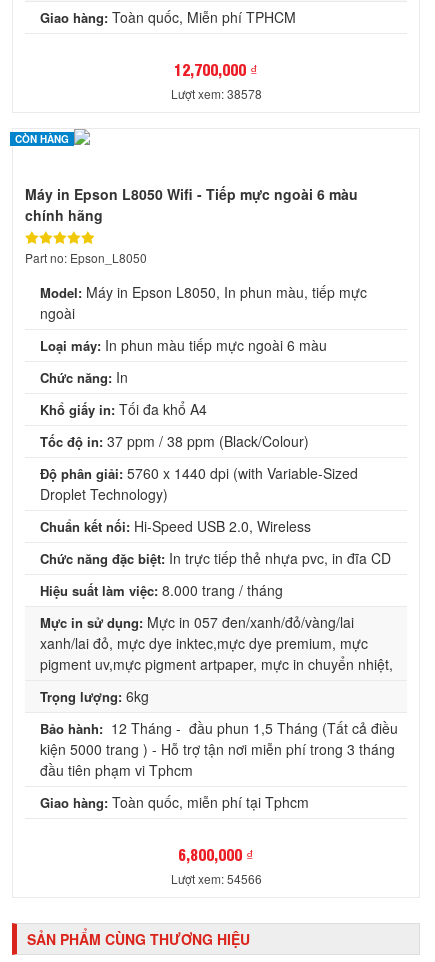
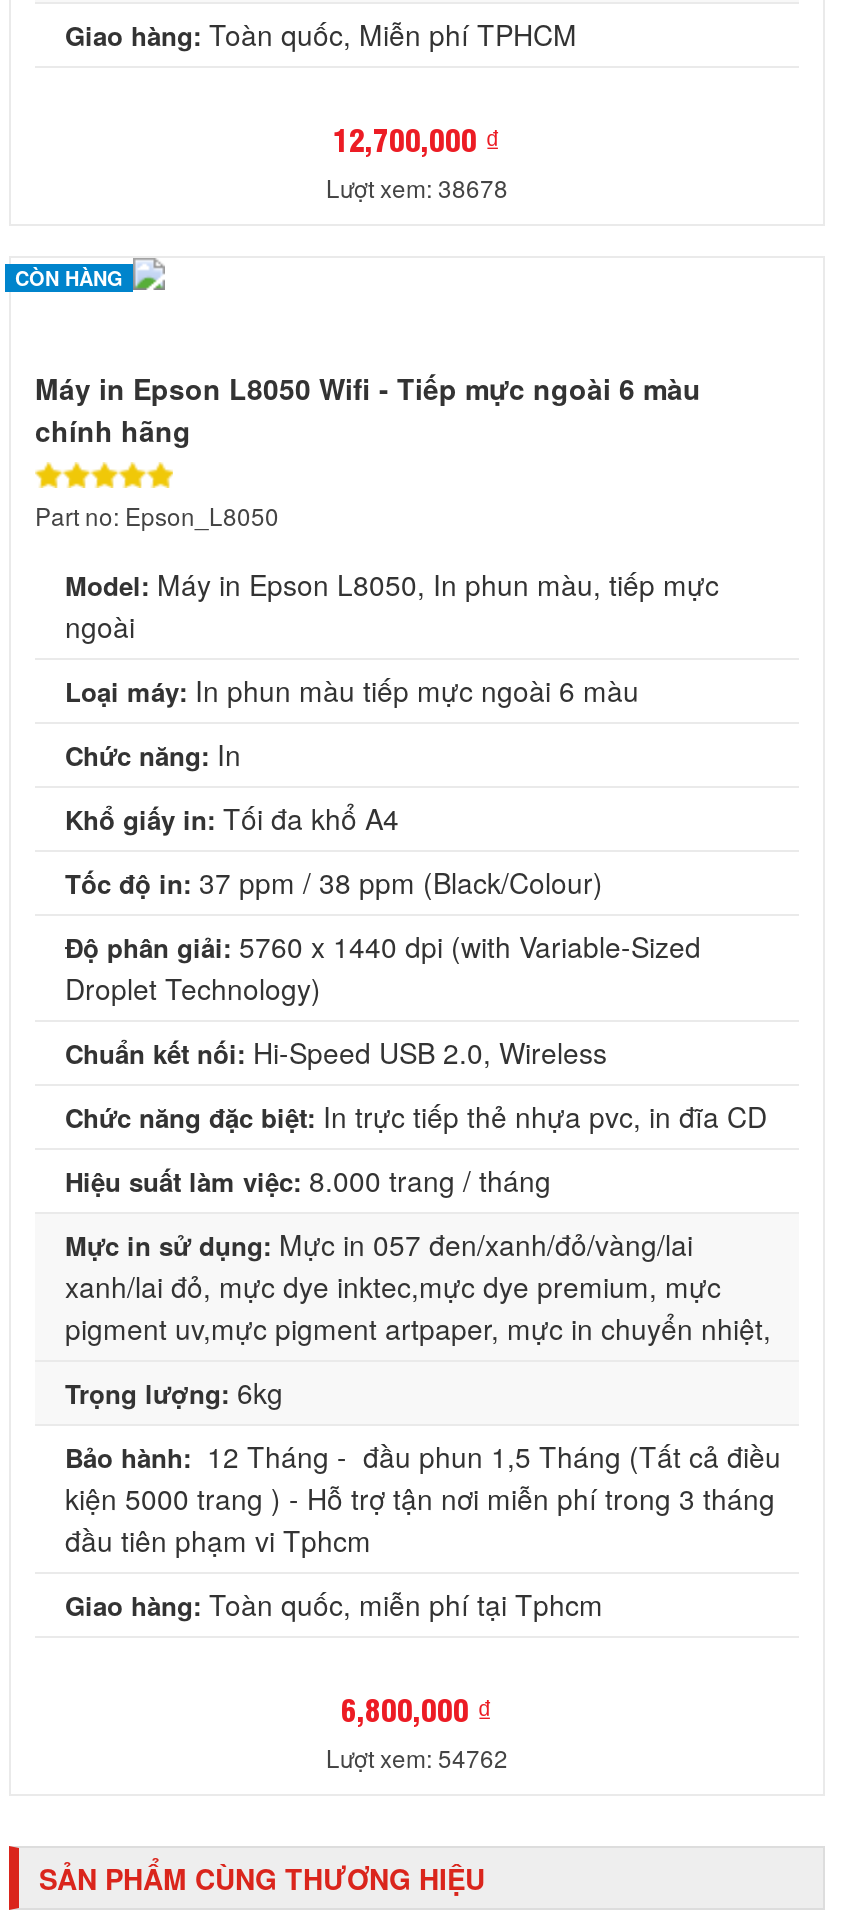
- Lượt xem: 38578
+ Lượt xem: 38678

- Lượt xem: 54566
+ Lượt xem: 54762
